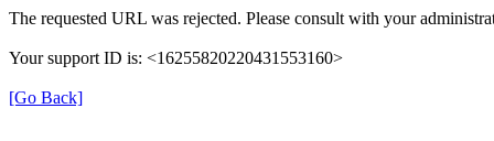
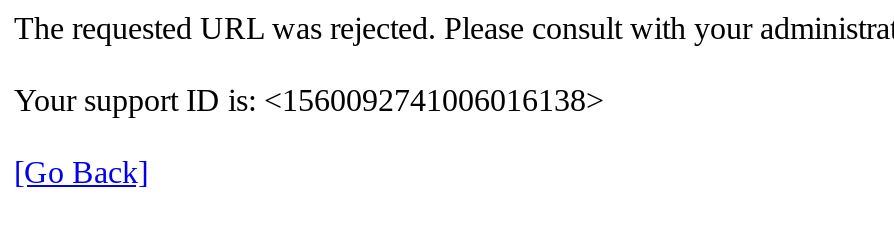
- Your support ID is: <16255820220431553160>
+ Your support ID is: <1560092741006016138>
